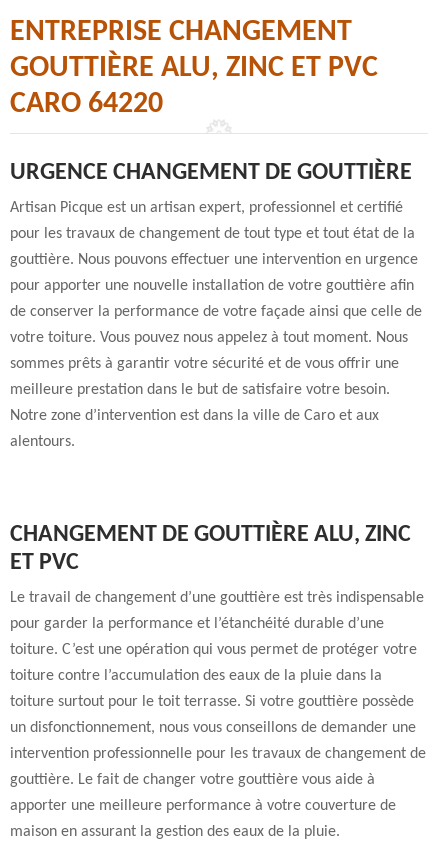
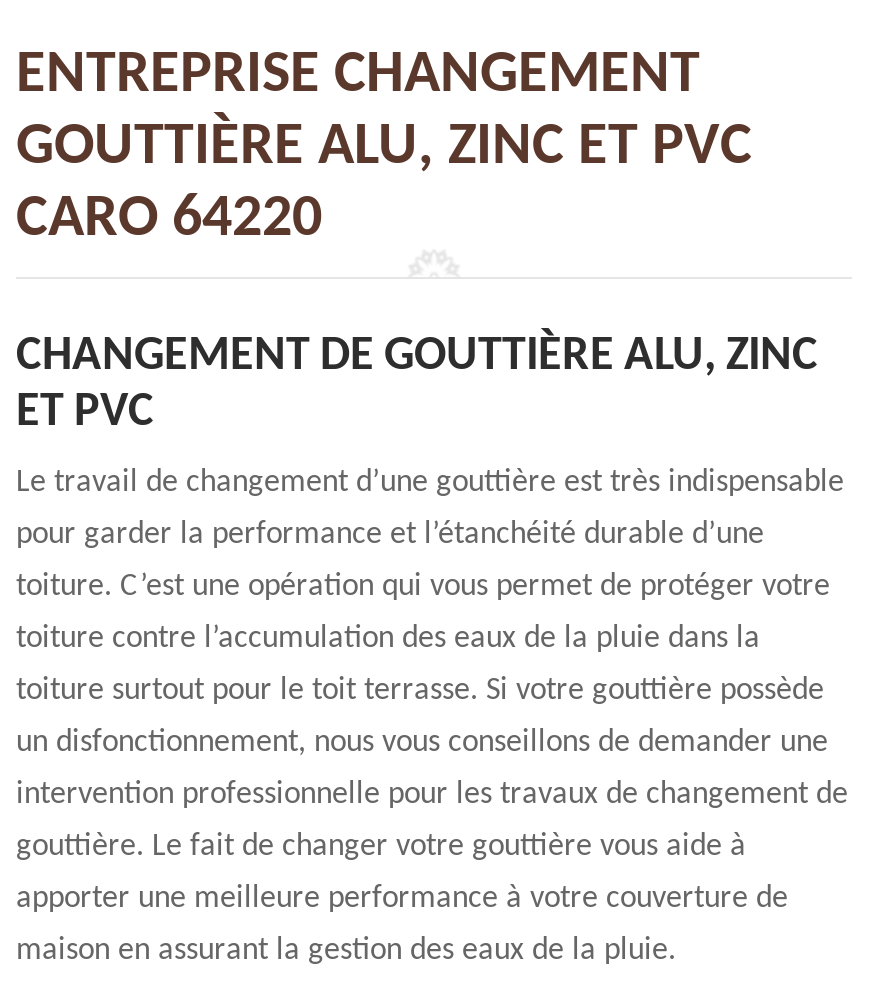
- URGENCE CHANGEMENT DE GOUTTIÈRE
- Artisan Picque est un artisan expert, professionnel et certifié
- pour les travaux de changement de tout type et tout état de la
- gouttière. Nous pouvons effectuer une intervention en urgence
- pour apporter une nouvelle installation de votre gouttière afin
- de conserver la performance de votre façade ainsi que celle de
- votre toiture. Vous pouvez nous appelez à tout moment. Nous
- sommes prêts à garantir votre sécurité et de vous offrir une
- meilleure prestation dans le but de satisfaire votre besoin.
- Notre zone d’intervention est dans la ville de Caro et aux
- alentours.
